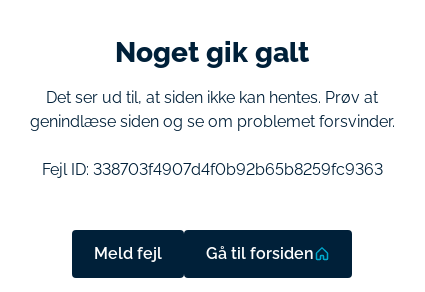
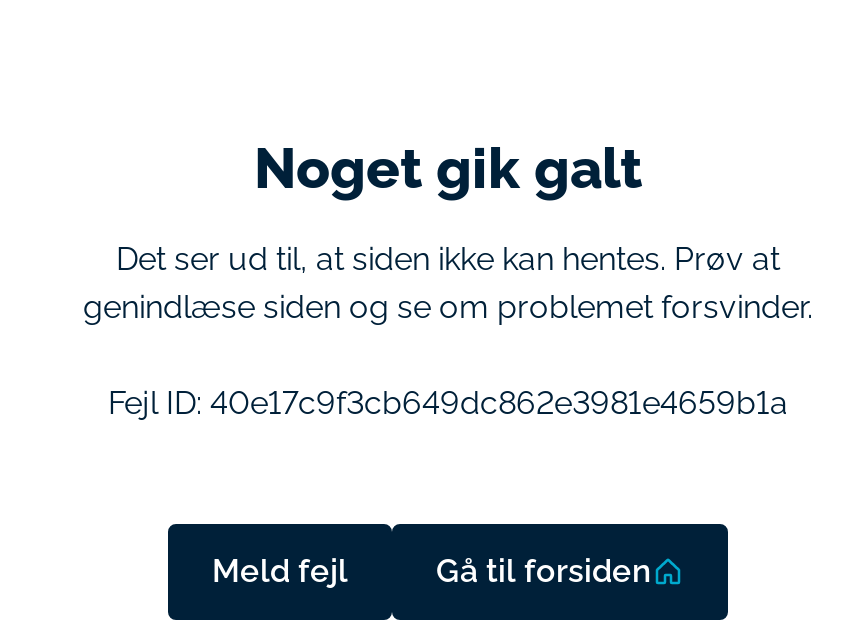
- Fejl ID: 338703f4907d4f0b92b65b8259fc9363
+ Fejl ID: 40e17c9f3cb649dc862e3981e4659b1a
